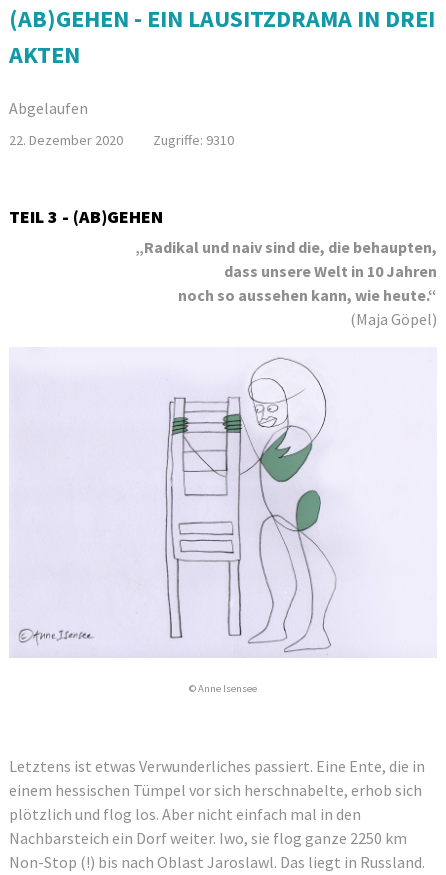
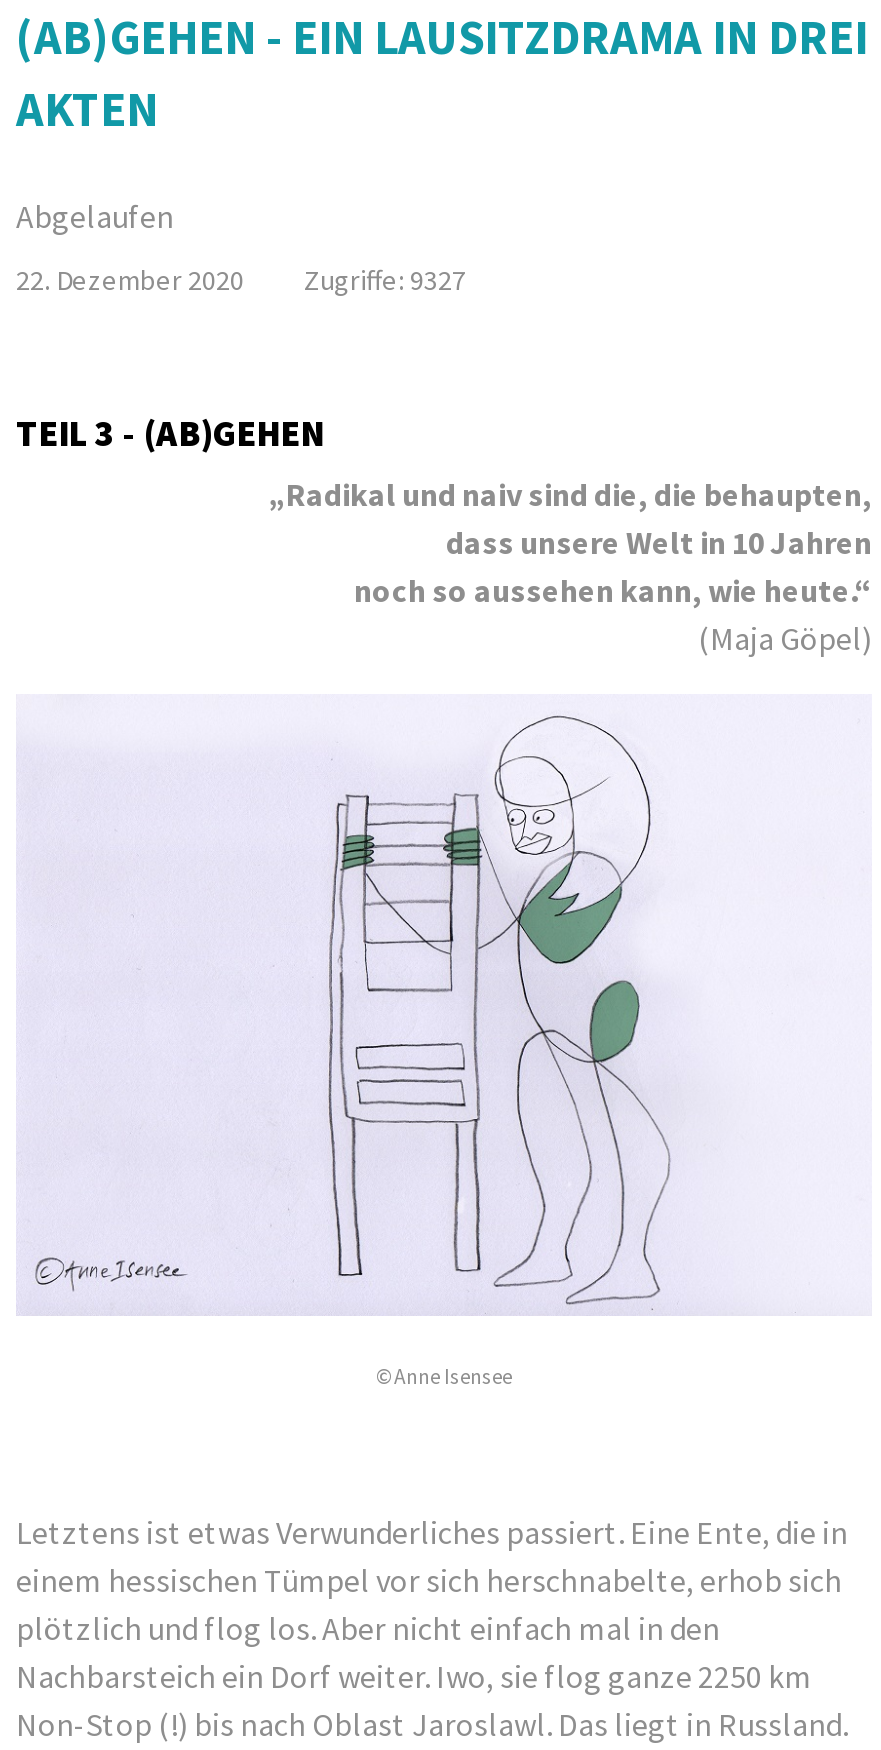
- 22. Dezember 2020 Zugriffe: 9310
+ 22. Dezember 2020 Zugriffe: 9327
